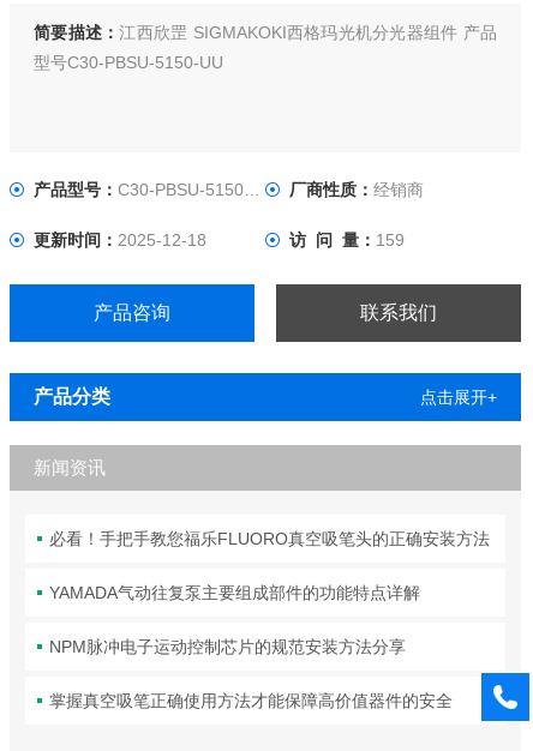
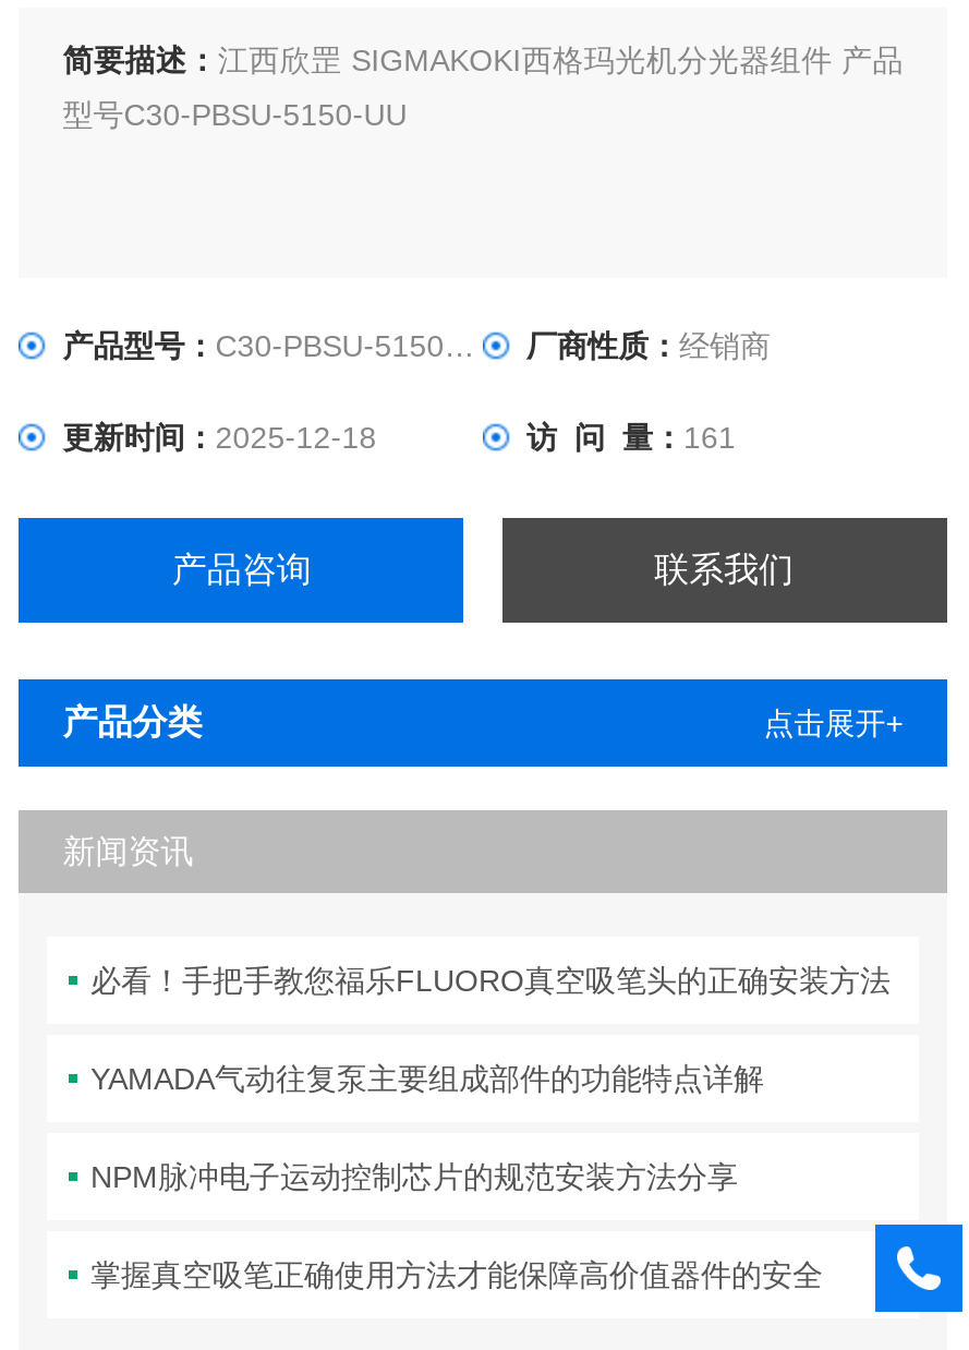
- 访 问 量：159
+ 访 问 量：161
